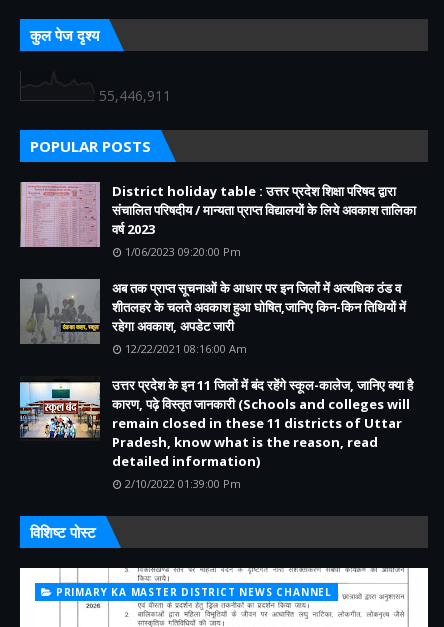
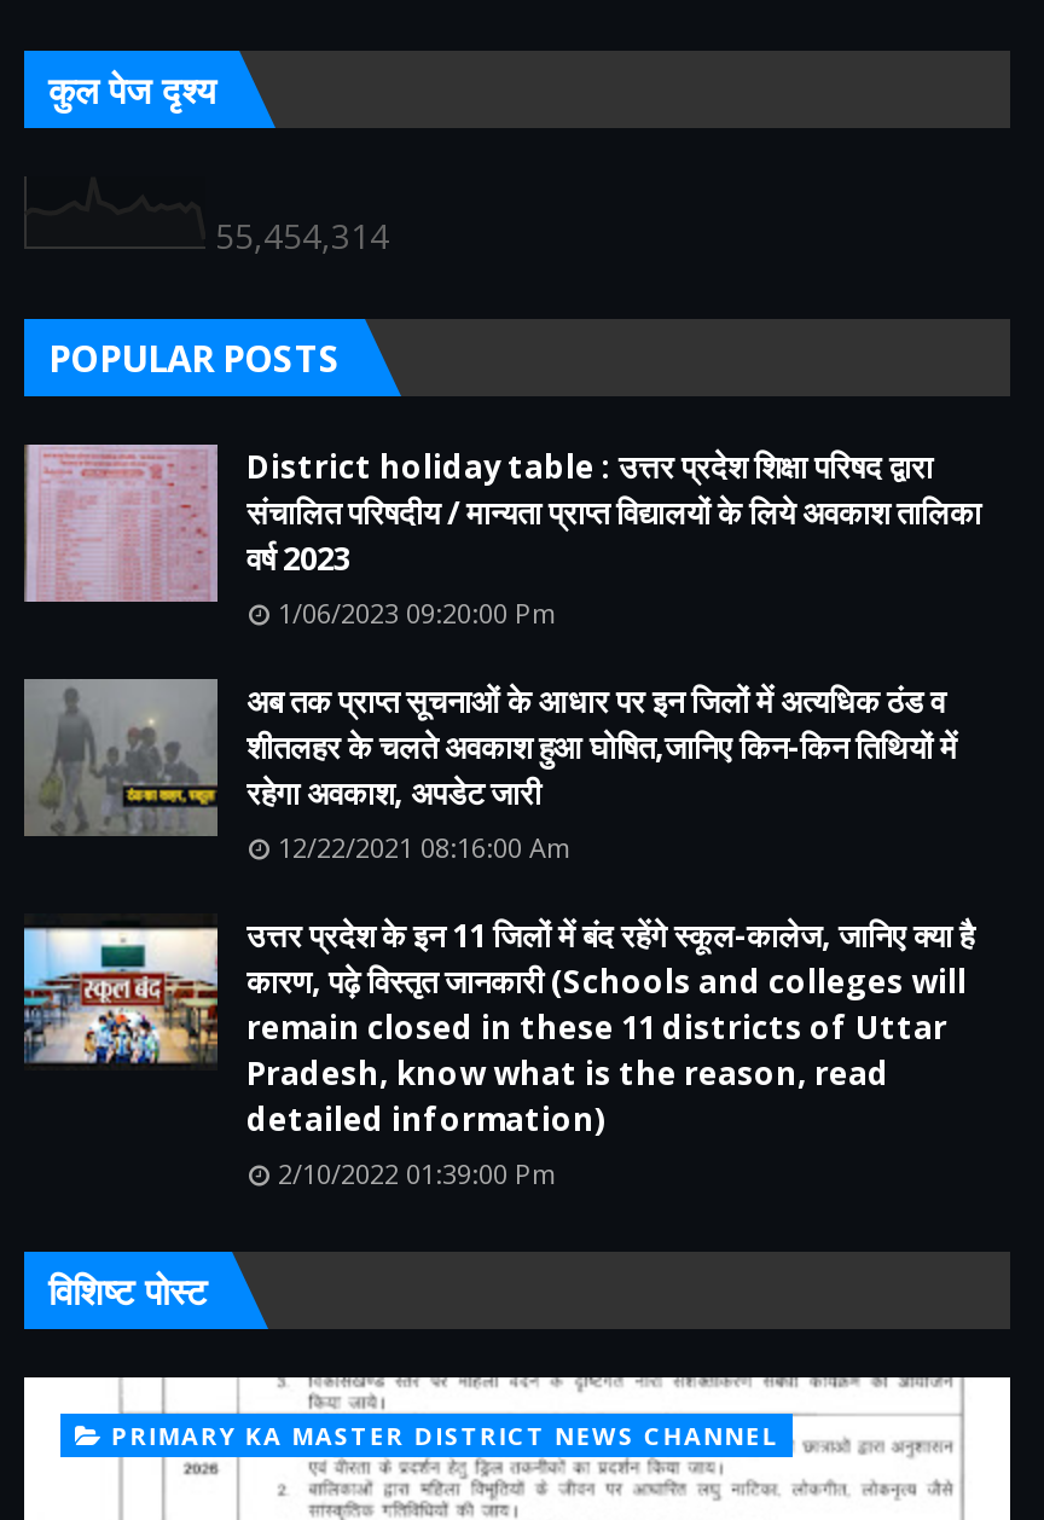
- 55,446,911
+ 55,454,314
